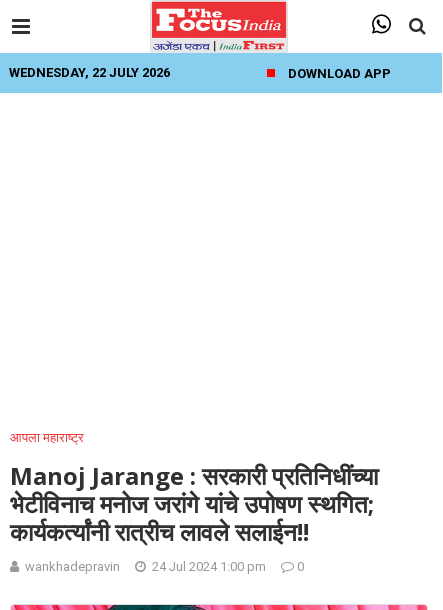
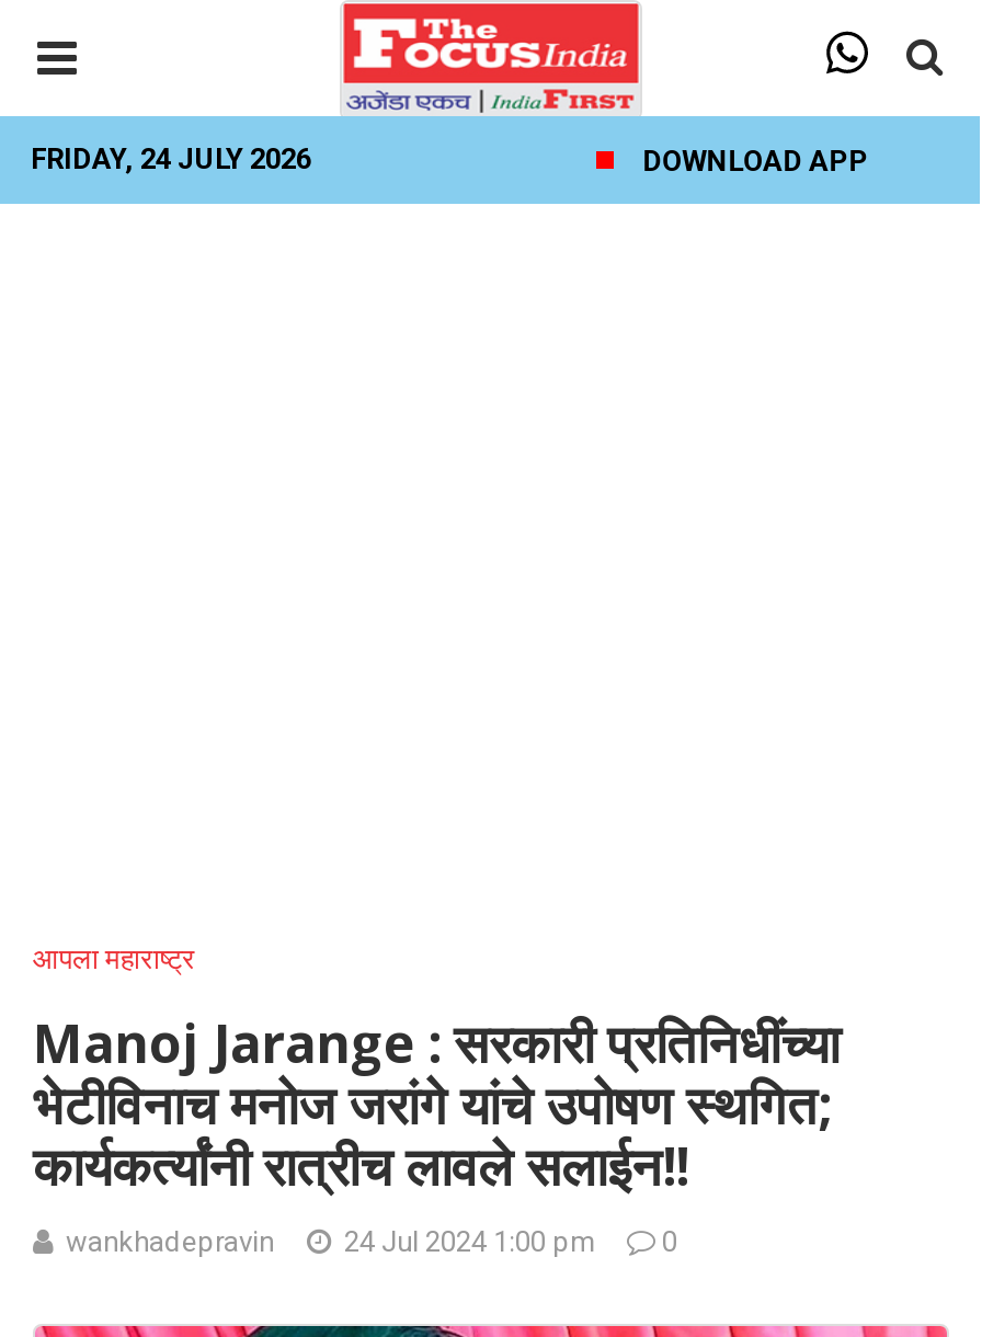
- WEDNESDAY, 22 JULY 2026
+ FRIDAY, 24 JULY 2026
